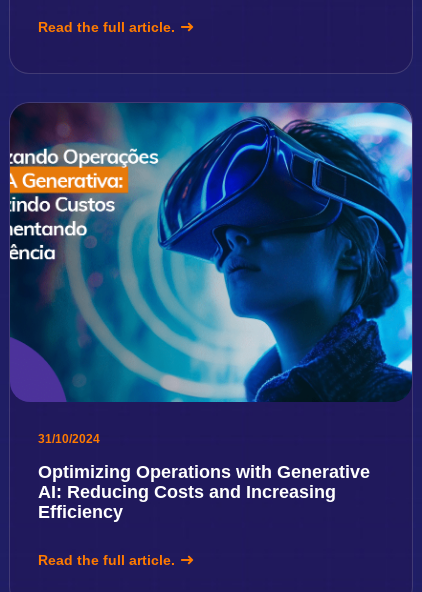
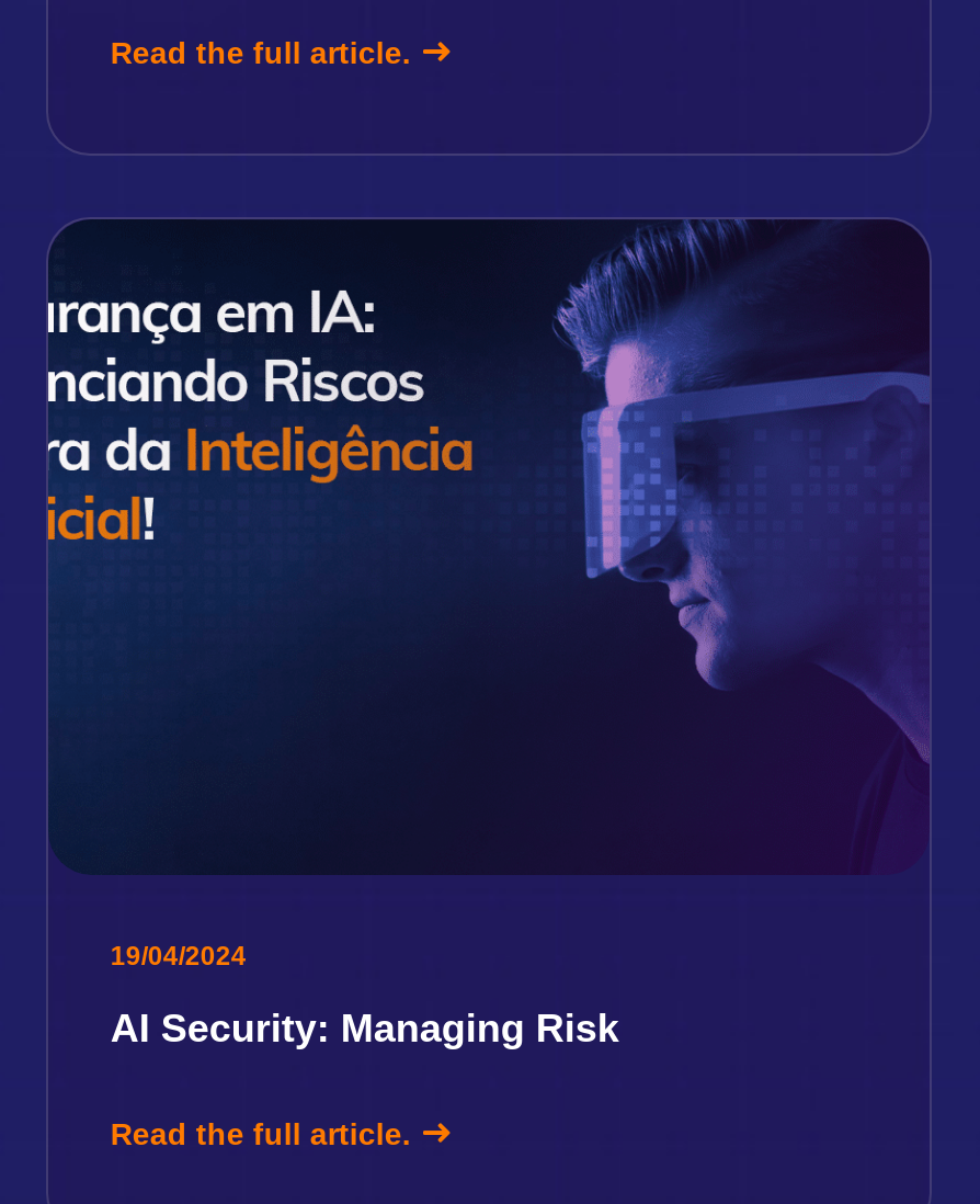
- [image]
- 31/10/2024
+ [image]
+ 19/04/2024

- Optimizing Operations with Generative
- AI: Reducing Costs and Increasing
- Efficiency
+ AI Security: Managing Risk
